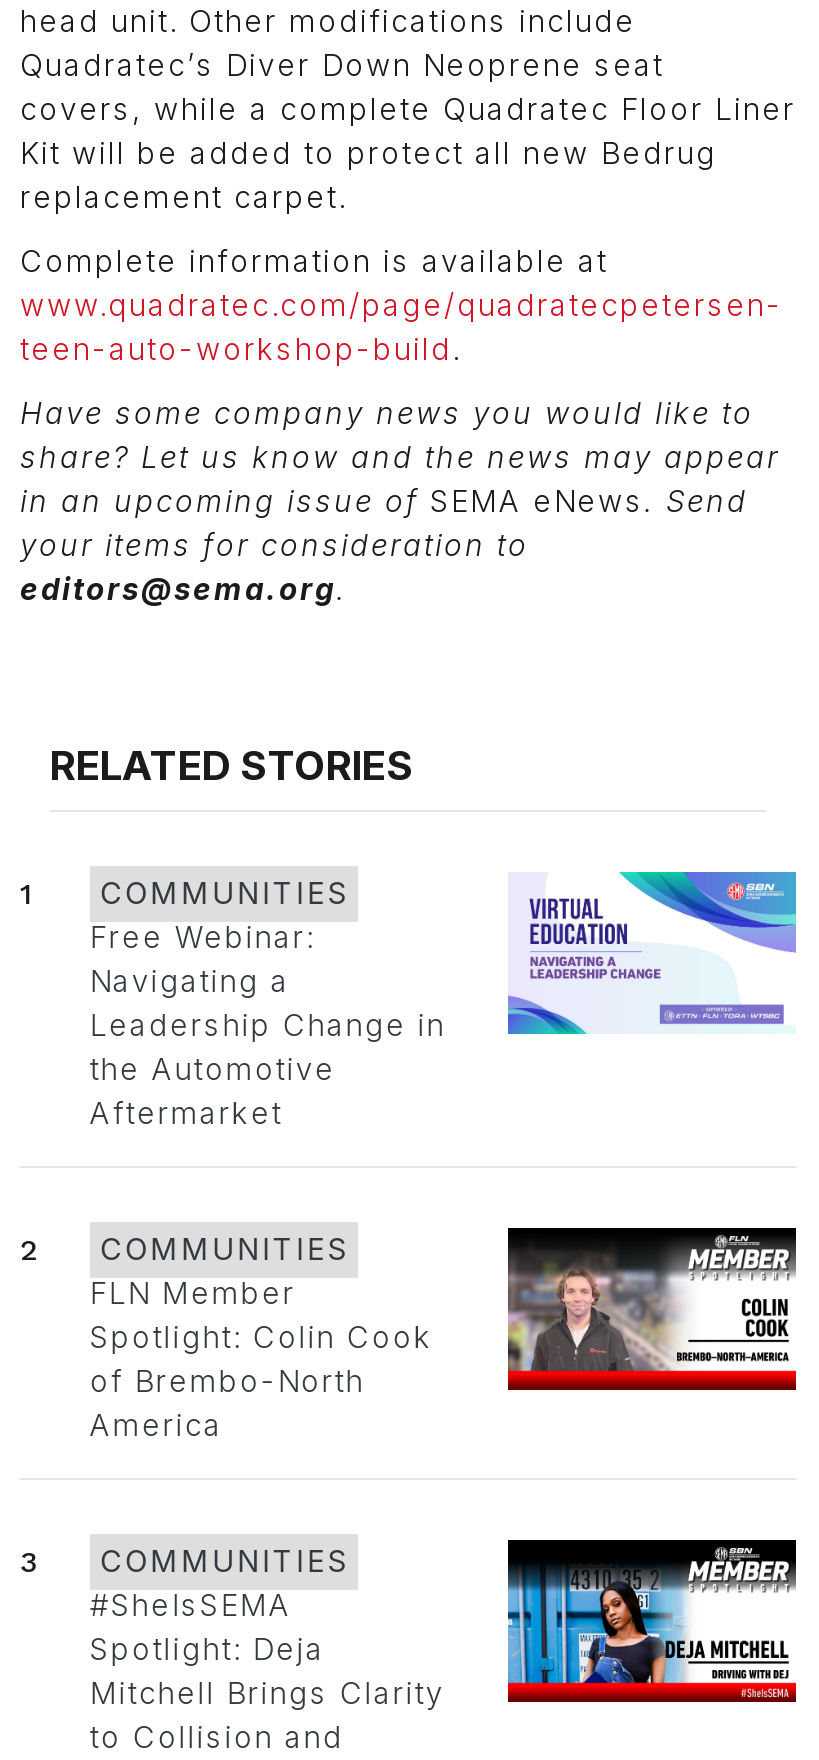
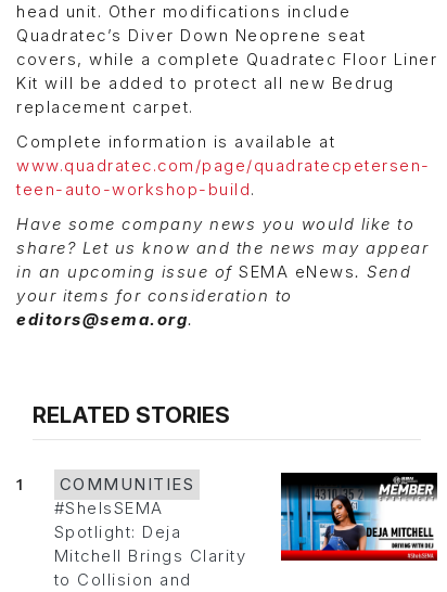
- [image]
- Free Webinar:
- Navigating a
- Leadership Change in
- the Automotive
- Aftermarket

- [image]
- 2
- COMMUNITIES
- FLN Member
- Spotlight: Colin Cook
- of Brembo-North
- America

- 3
- COMMUNITIES
